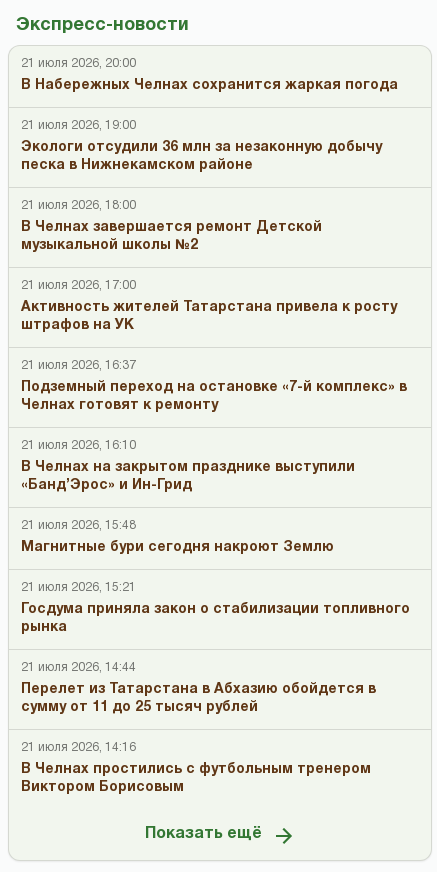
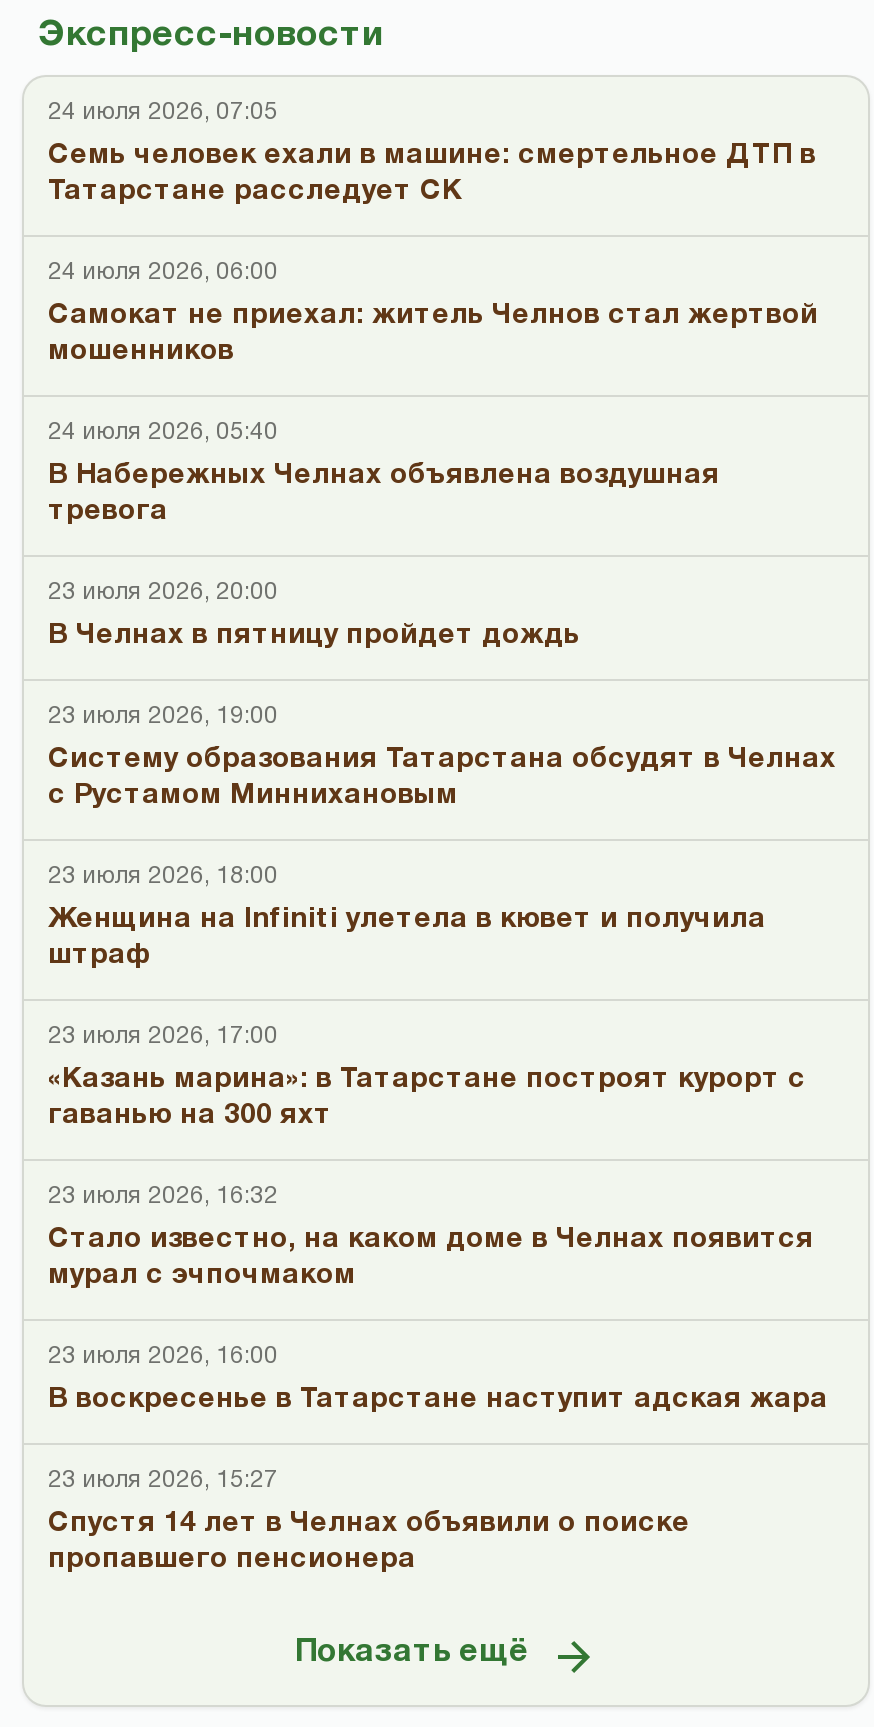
- 21 июля 2026, 20:00
+ 24 июля 2026, 07:05

- В Набережных Челнах сохранится жаркая погода
+ Семь человек ехали в машине: смертельное ДТП в
+ Татарстане расследует СК

- 21 июля 2026, 19:00
+ 24 июля 2026, 06:00

- Экологи отсудили 36 млн за незаконную добычу
- песка в Нижнекамском районе
+ Самокат не приехал: житель Челнов стал жертвой
+ мошенников

- 21 июля 2026, 18:00
+ 24 июля 2026, 05:40

- В Челнах завершается ремонт Детской
- музыкальной школы №2
+ В Набережных Челнах объявлена воздушная
+ тревога

- 21 июля 2026, 17:00
+ 23 июля 2026, 20:00

- Активность жителей Татарстана привела к росту
- штрафов на УК
+ В Челнах в пятницу пройдет дождь

- 21 июля 2026, 16:37
+ 23 июля 2026, 19:00

- Подземный переход на остановке «7-й комплекс» в
- Челнах готовят к ремонту
+ Систему образования Татарстана обсудят в Челнах
+ с Рустамом Миннихановым

- 21 июля 2026, 16:10
+ 23 июля 2026, 18:00

- В Челнах на закрытом празднике выступили
- «Банд’Эрос» и Ин-Грид
+ Женщина на Infiniti улетела в кювет и получила
+ штраф

- 21 июля 2026, 15:48
+ 23 июля 2026, 17:00

- Магнитные бури сегодня накроют Землю
+ «Казань марина»: в Татарстане построят курорт с
+ гаванью на 300 яхт

- 21 июля 2026, 15:21
+ 23 июля 2026, 16:32

- Госдума приняла закон о стабилизации топливного
- рынка
+ Стало известно, на каком доме в Челнах появится
+ мурал с эчпочмаком

- 21 июля 2026, 14:44
+ 23 июля 2026, 16:00

- Перелет из Татарстана в Абхазию обойдется в
- сумму от 11 до 25 тысяч рублей
+ В воскресенье в Татарстане наступит адская жара

- 21 июля 2026, 14:16
+ 23 июля 2026, 15:27

- В Челнах простились с футбольным тренером
- Виктором Борисовым
+ Спустя 14 лет в Челнах объявили о поиске
+ пропавшего пенсионера
